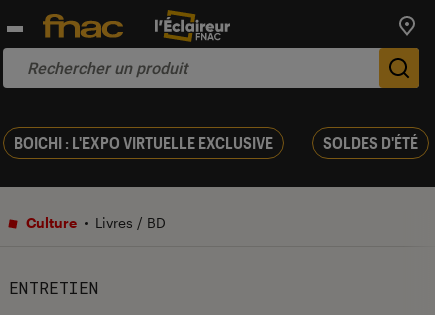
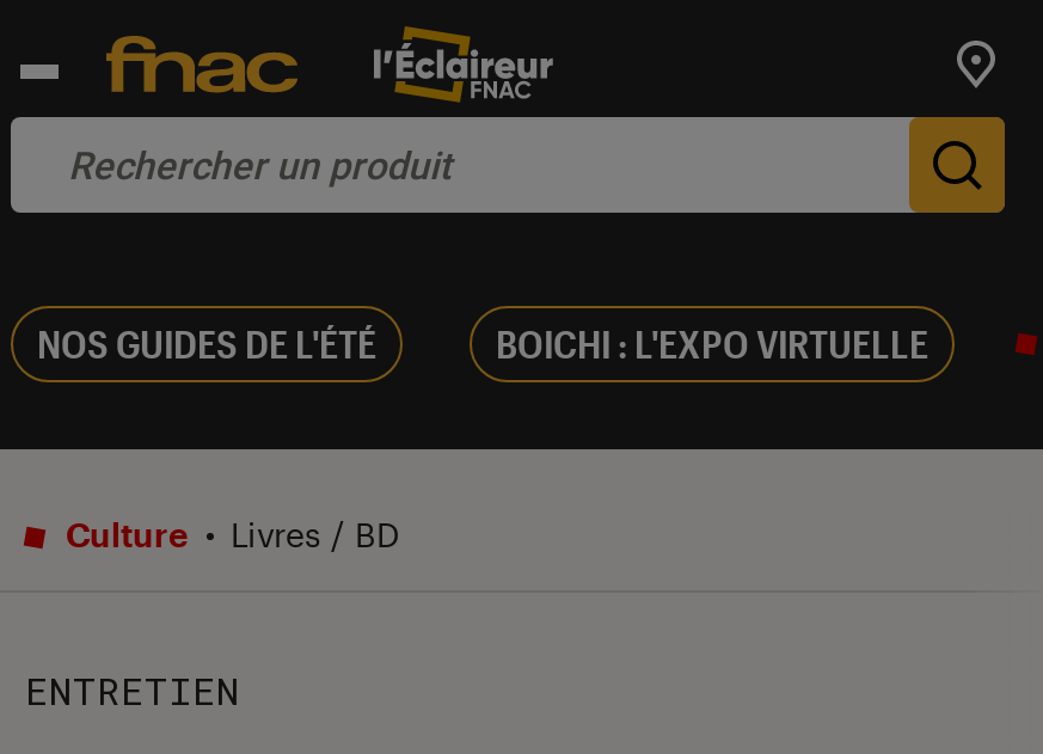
- BOICHI : L'EXPO VIRTUELLE EXCLUSIVE
- SOLDES D'ÉTÉ
+ NOS GUIDES DE L'ÉTÉ
+ BOICHI : L'EXPO VIRTUELLE
